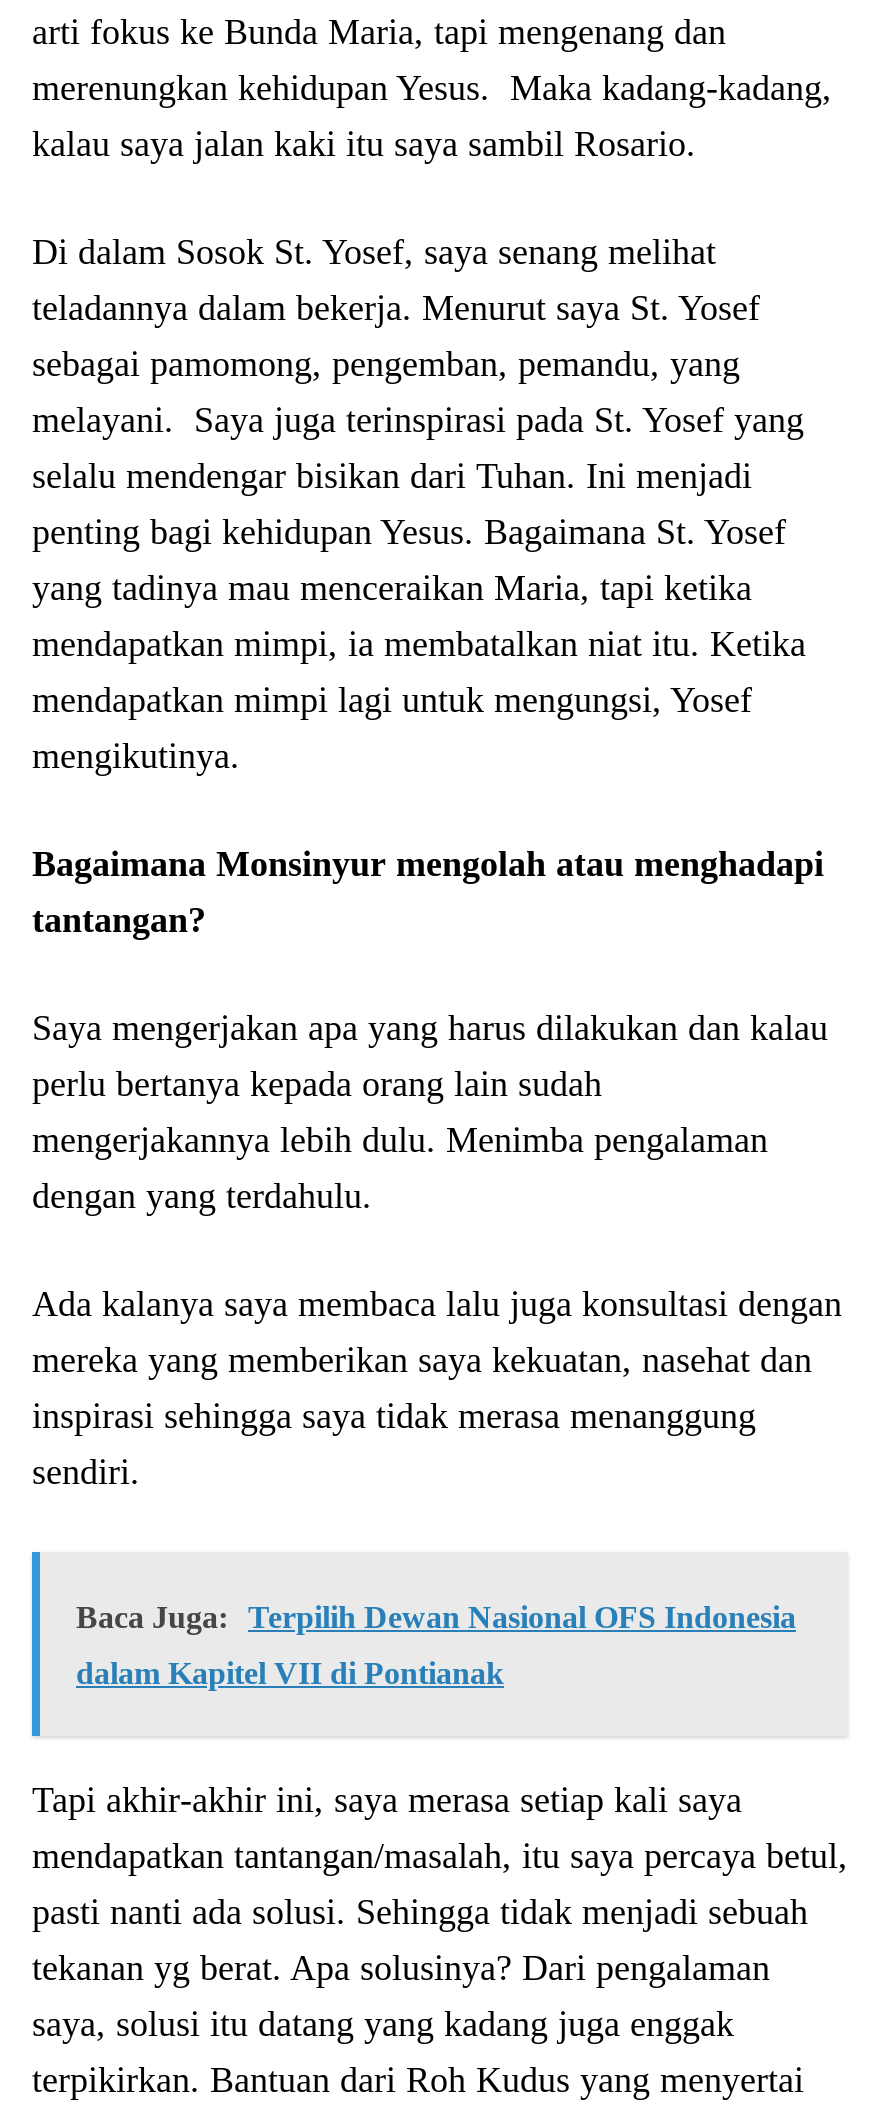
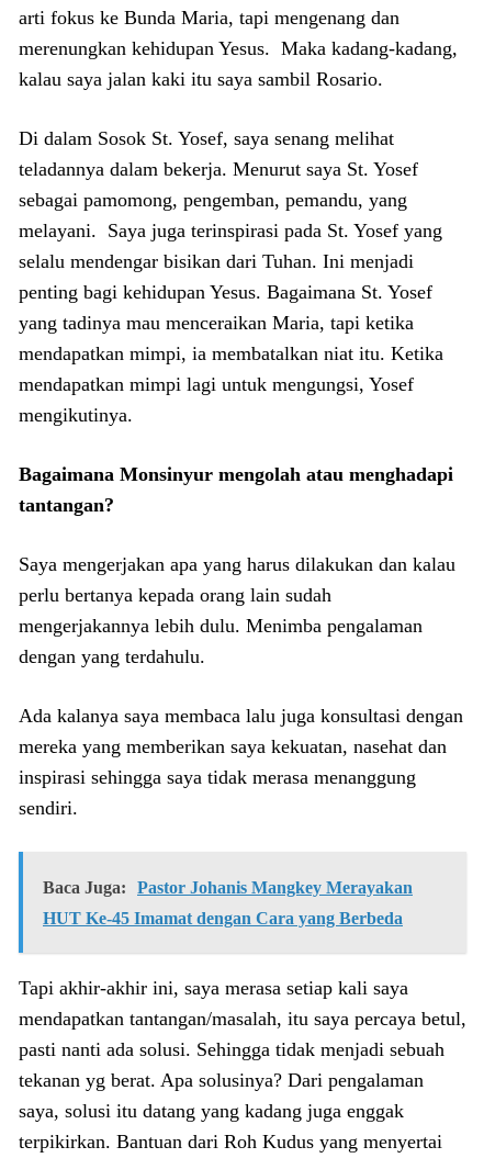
- Baca Juga: Terpilih Dewan Nasional OFS Indonesia
+ Baca Juga: Pastor Johanis Mangkey Merayakan

- dalam Kapitel VII di Pontianak
+ HUT Ke-45 Imamat dengan Cara yang Berbeda
